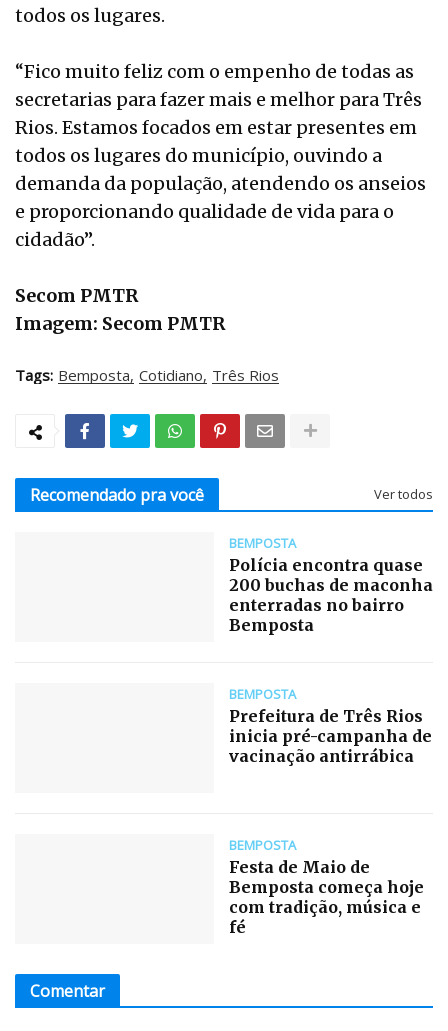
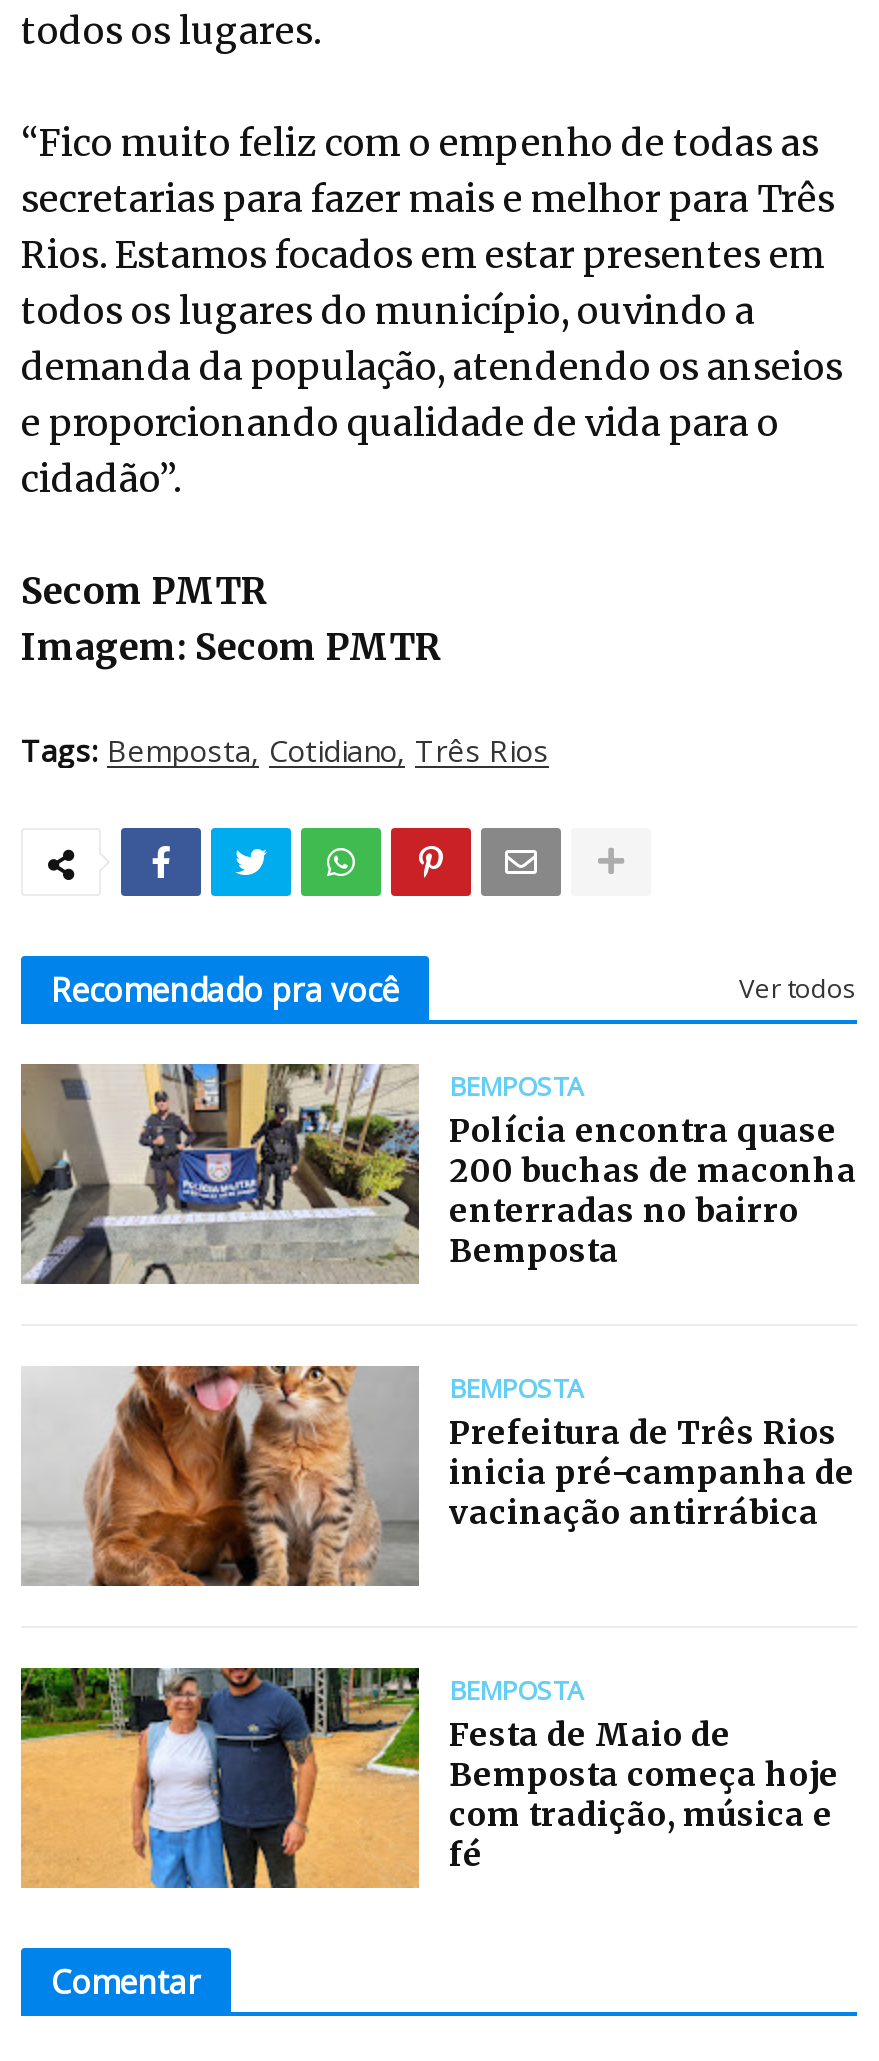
+ [image]

+ [image]

+ [image]
